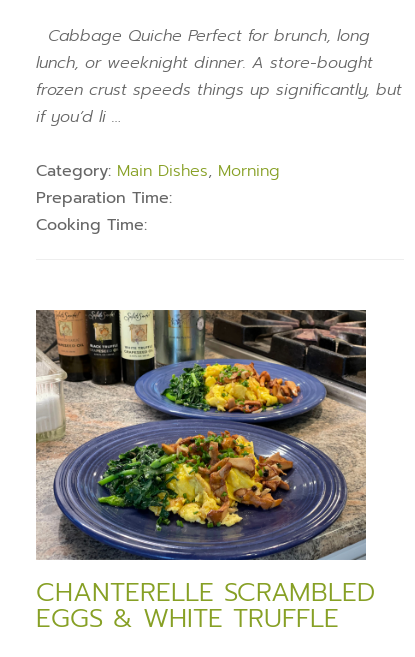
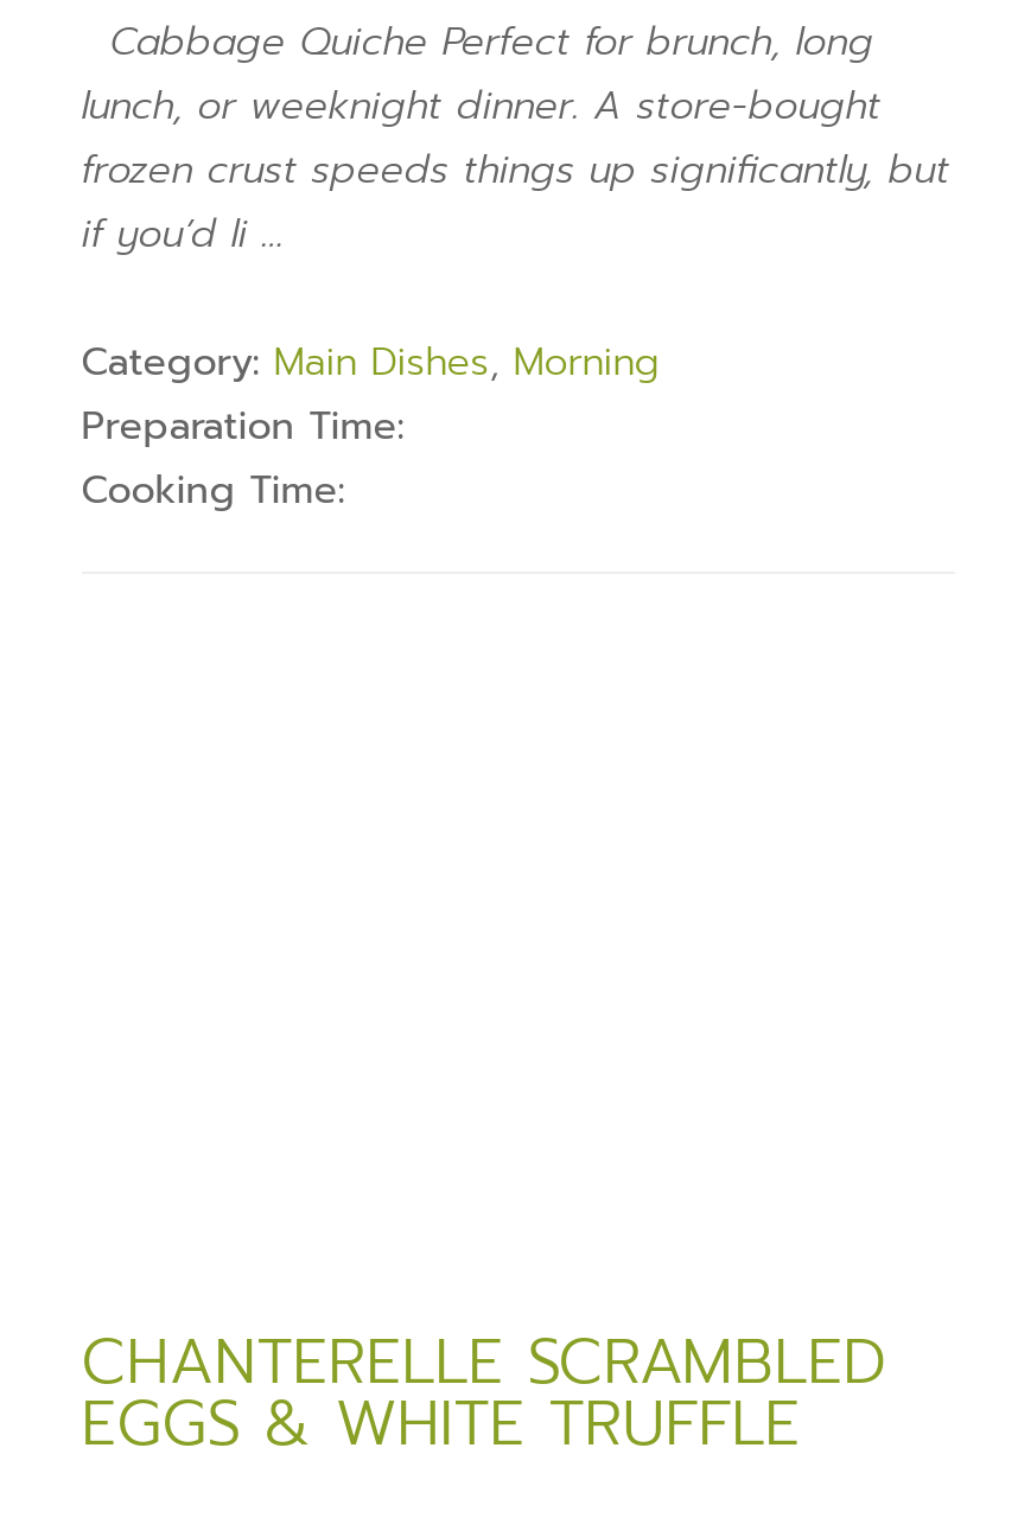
- [image]
